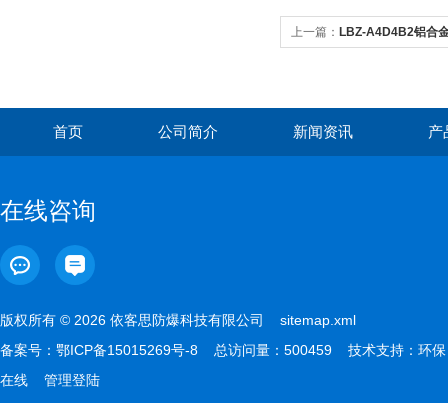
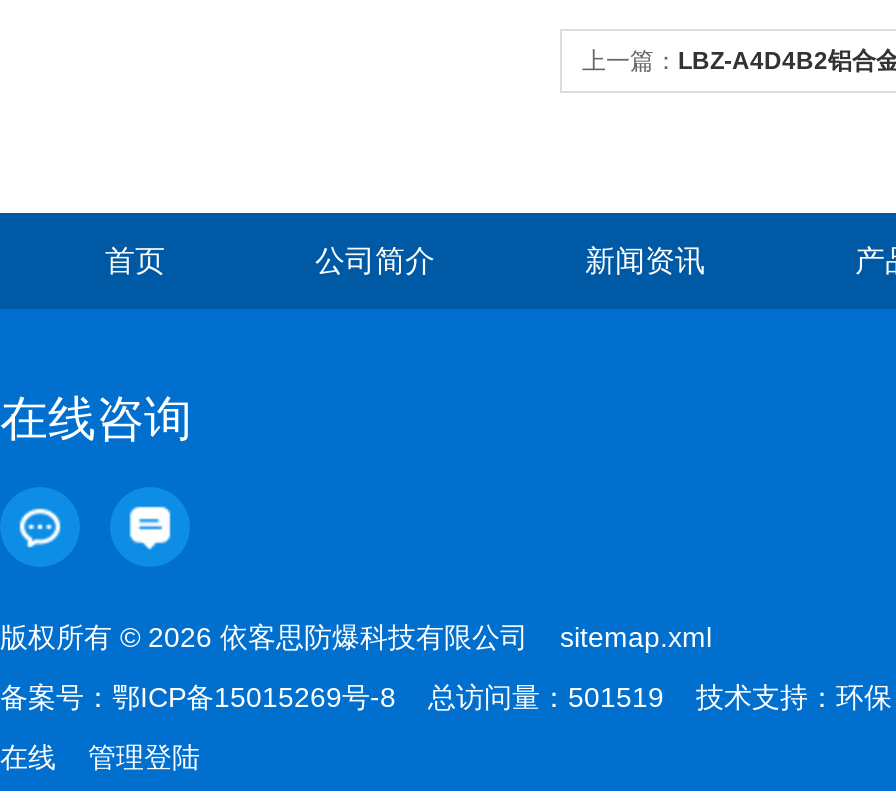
- 备案号：鄂ICP备15015269号-8总访问量：500459 技术支持：环保
+ 备案号：鄂ICP备15015269号-8总访问量：501519 技术支持：环保
